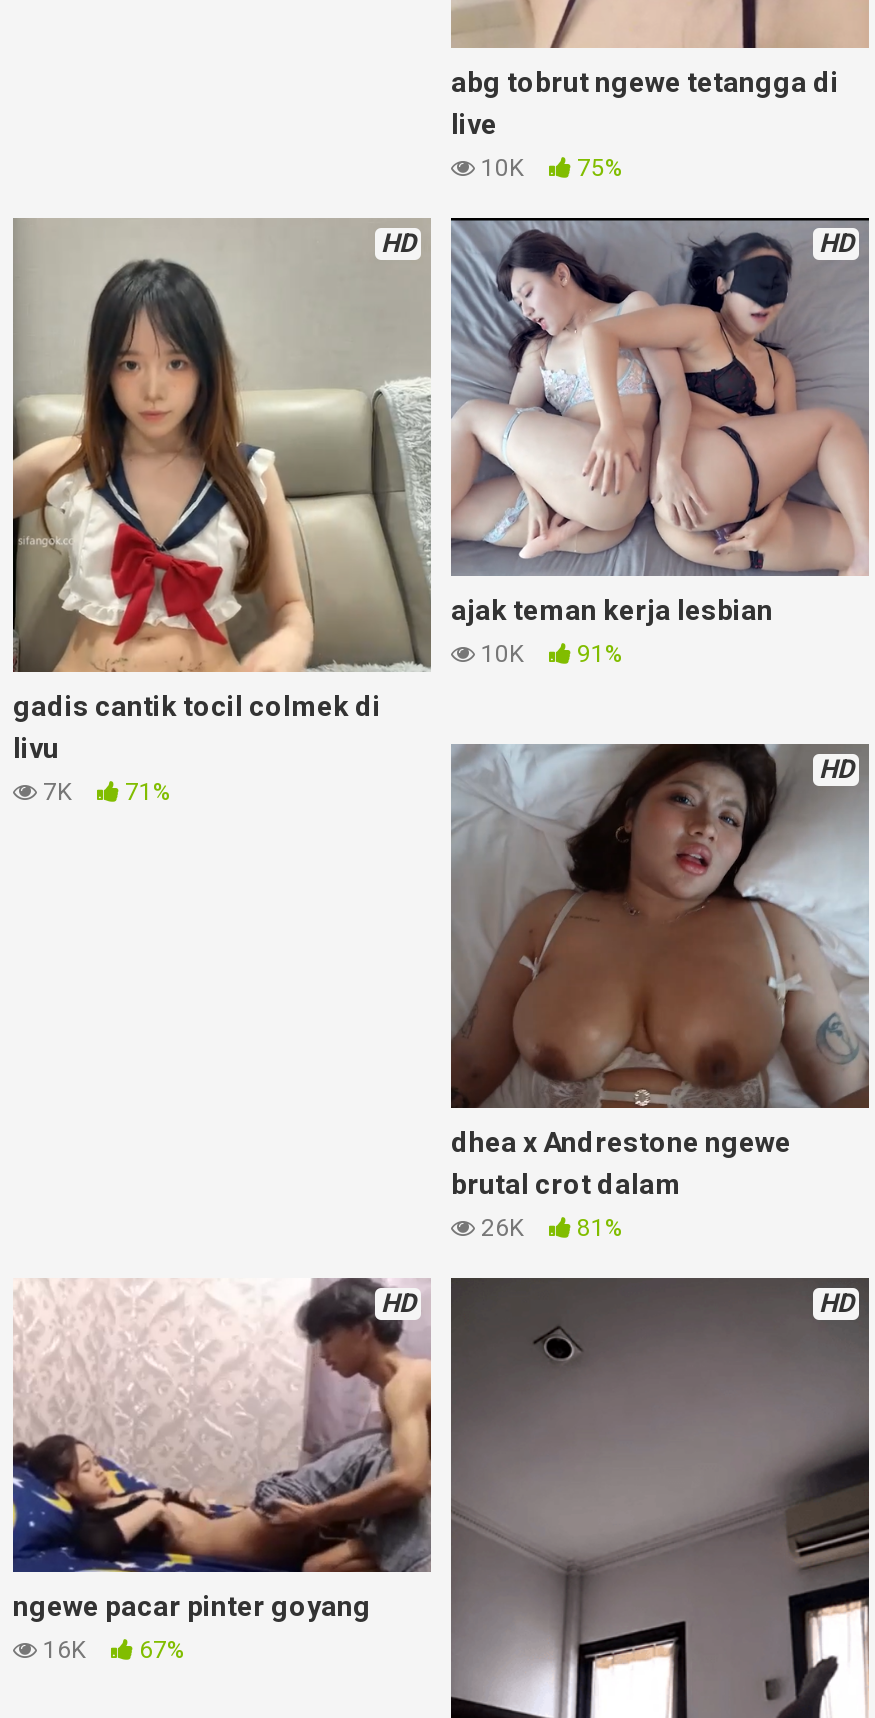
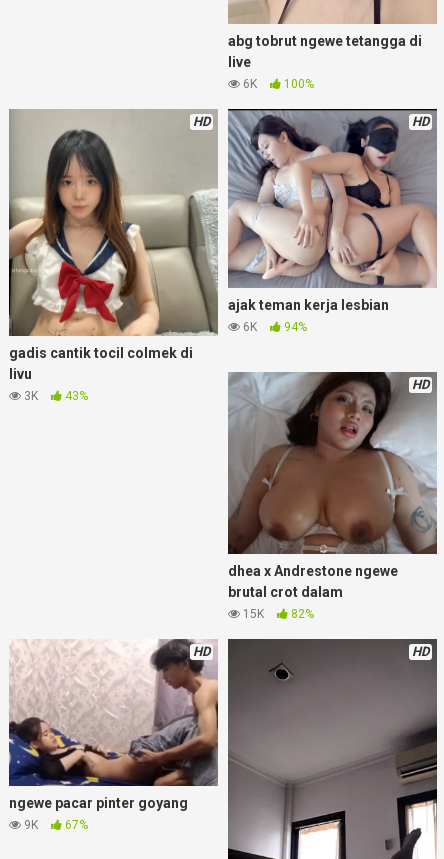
- 10K
- 75%
+ 6K
+ 100%

- 10K
- 91%
+ 6K
+ 94%

- 7K
- 71%
+ 3K
+ 43%

- 26K
- 81%
+ 15K
+ 82%

- 16K 67%
+ 9K 67%
